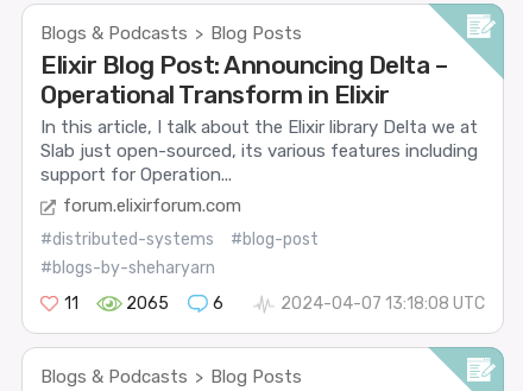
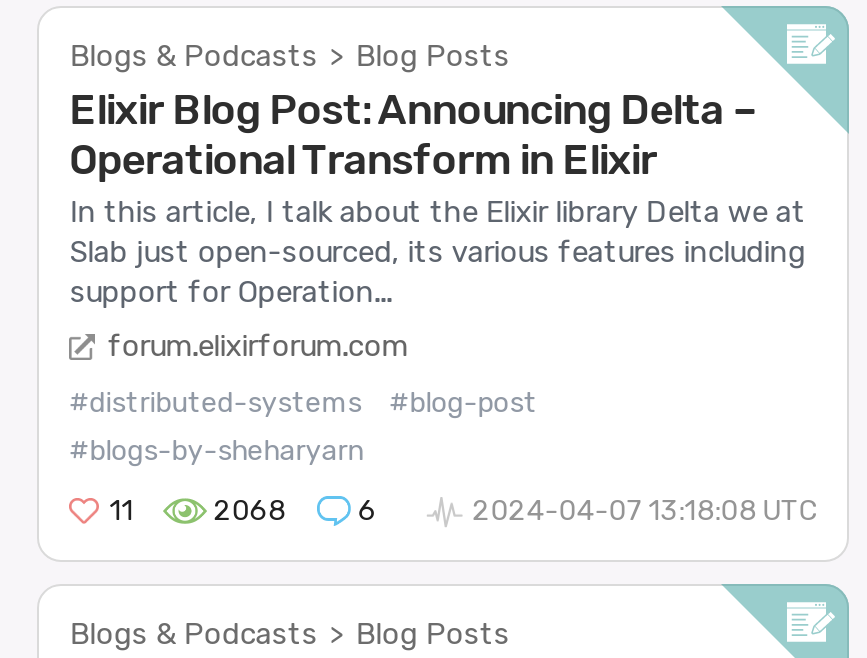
- 2065
+ 2068
